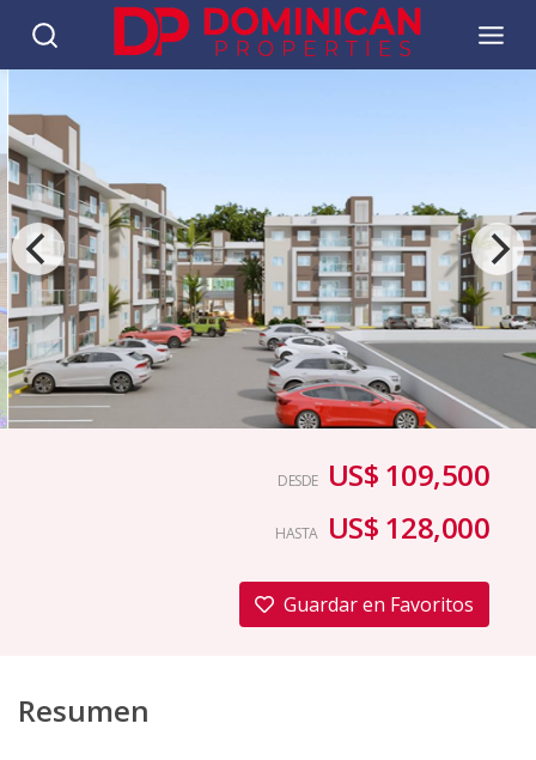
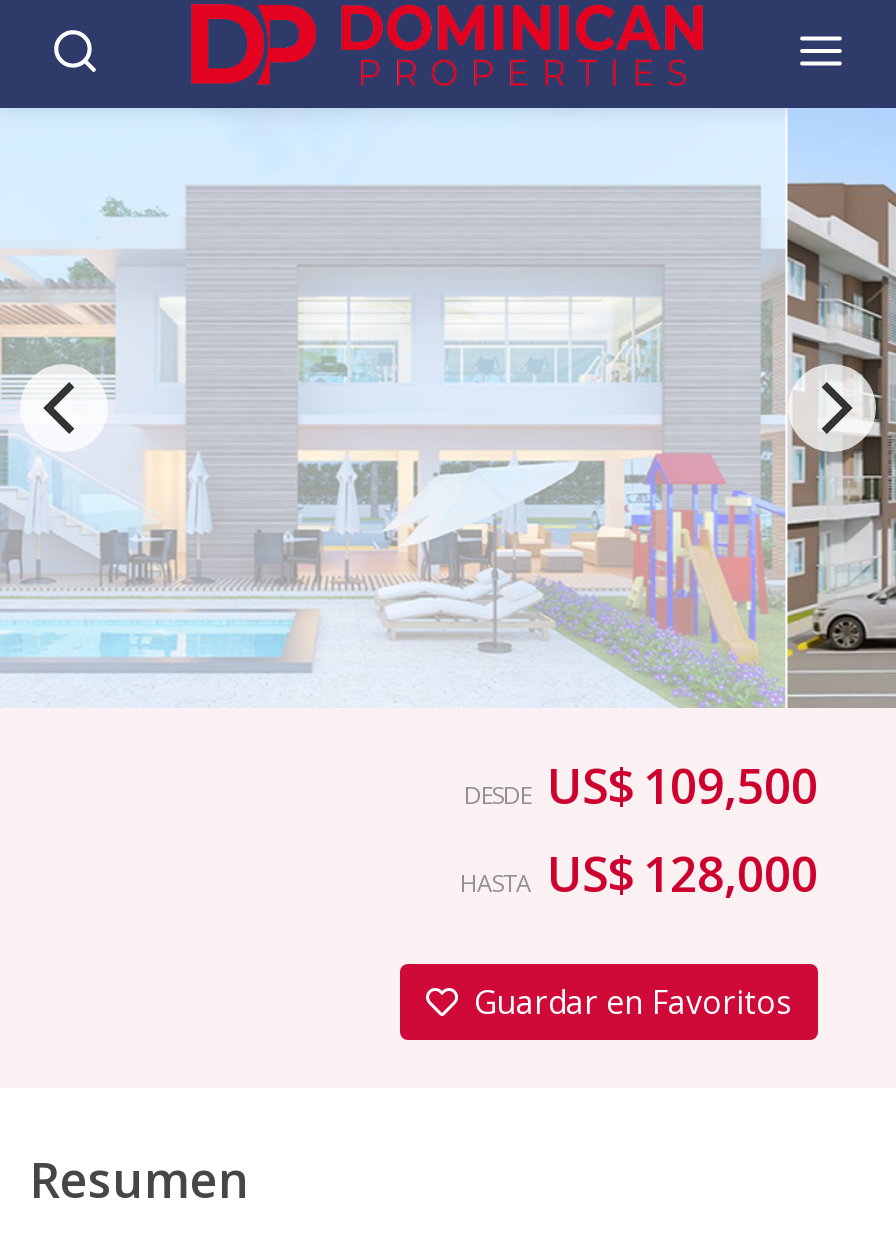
- [image]
+ [image]
